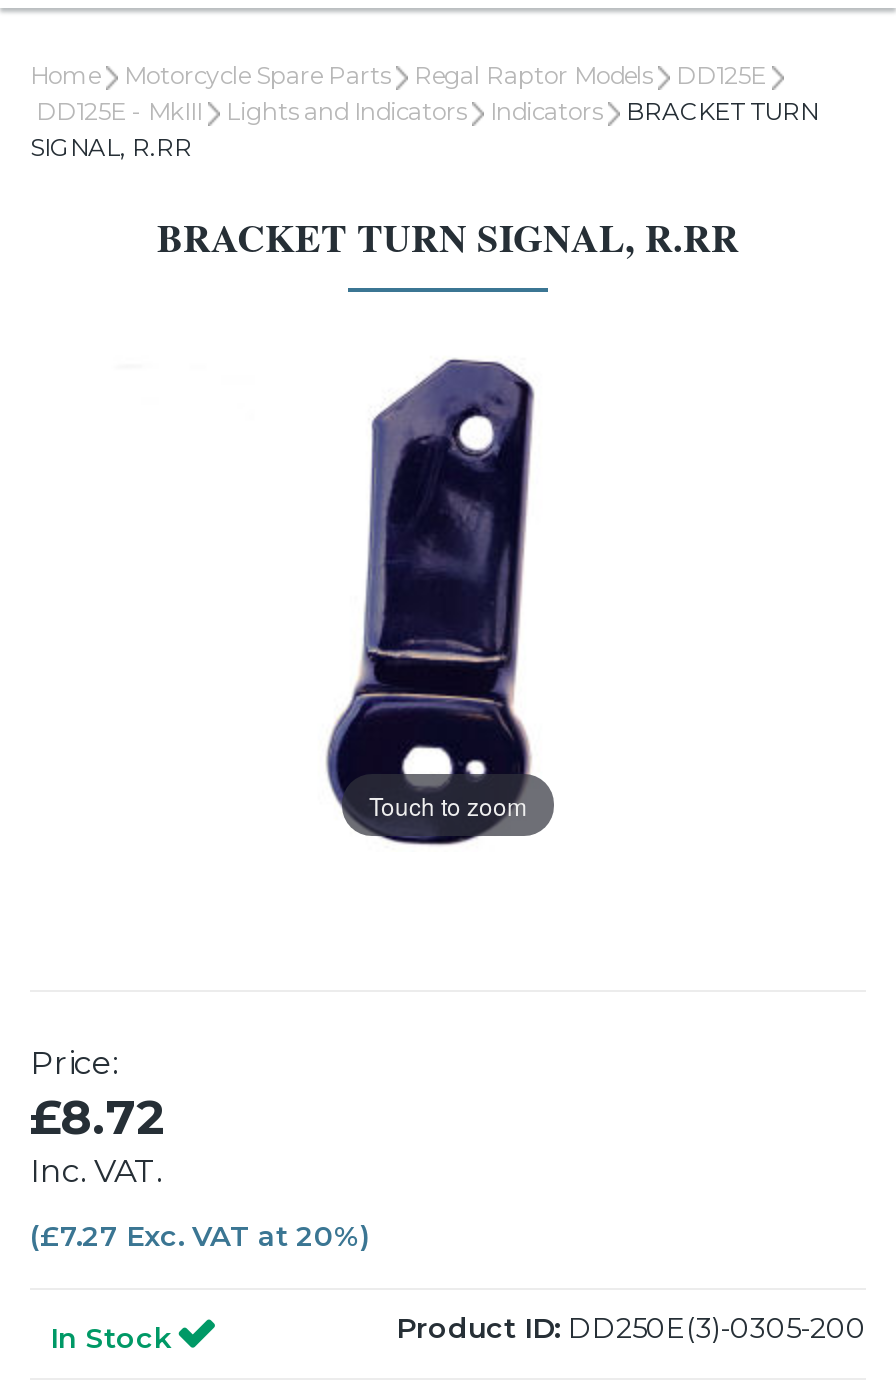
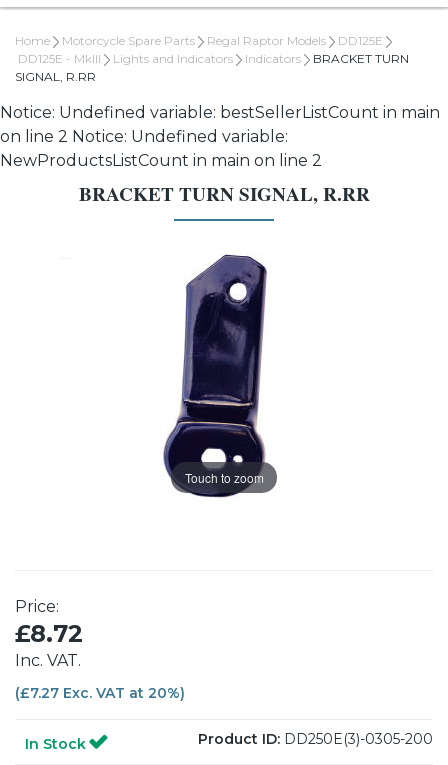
+ Notice: Undefined variable: bestSellerListCount in main
+ on line 2 Notice: Undefined variable:
+ NewProductsListCount in main on line 2
